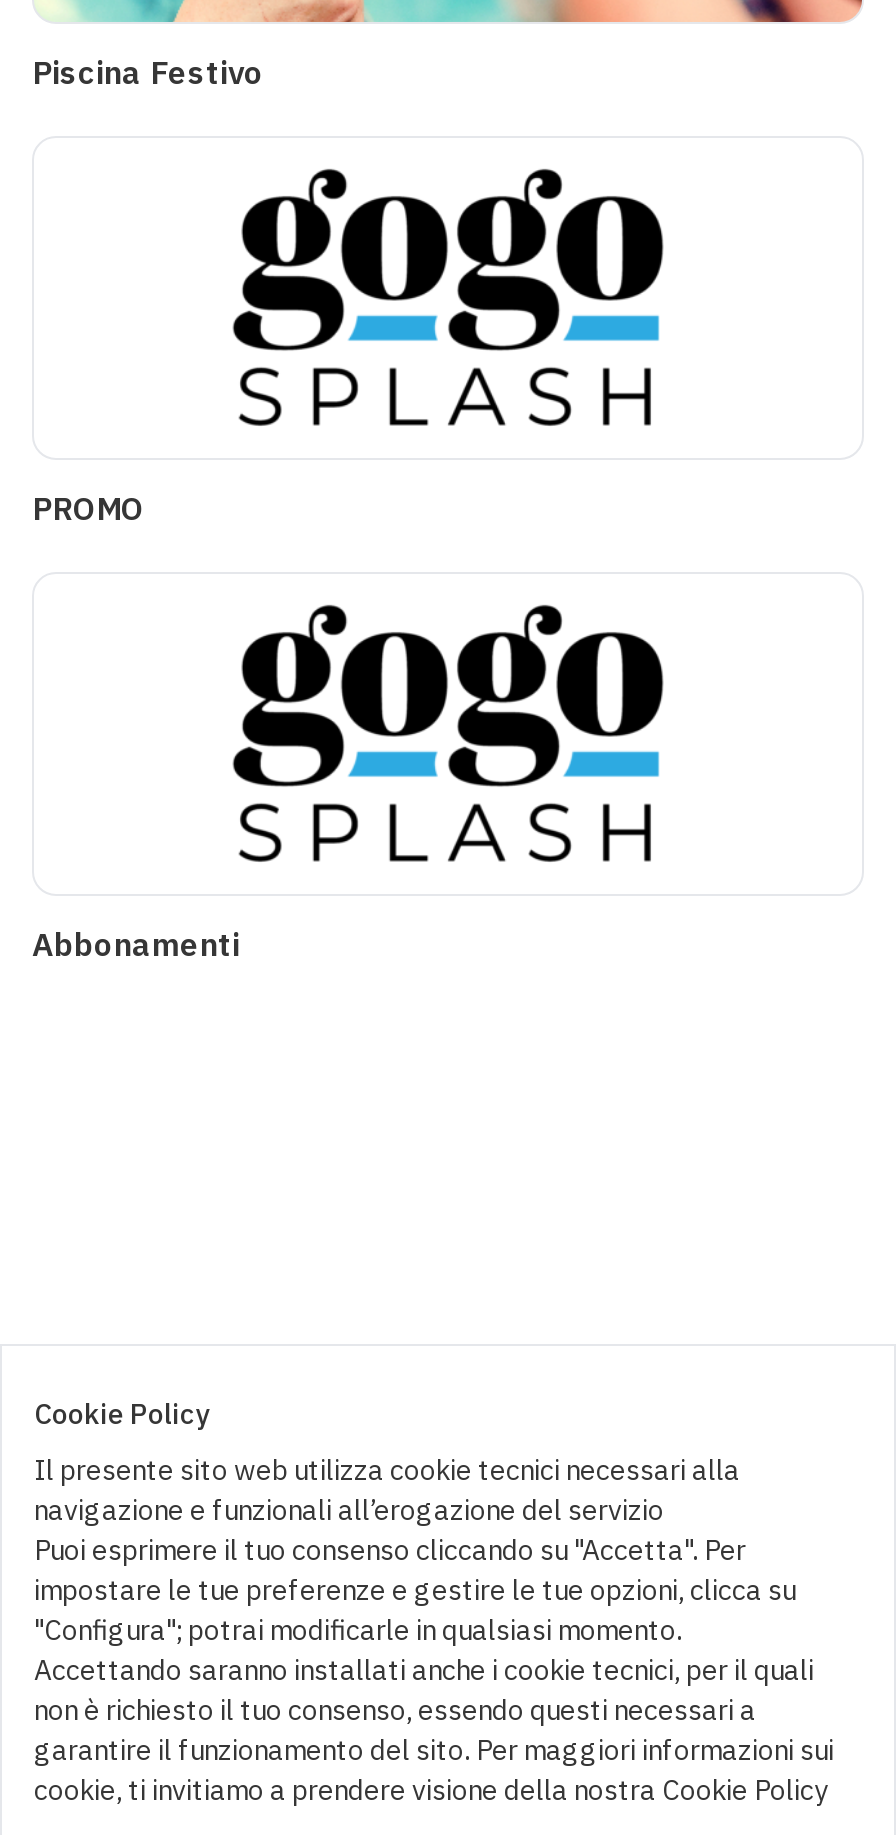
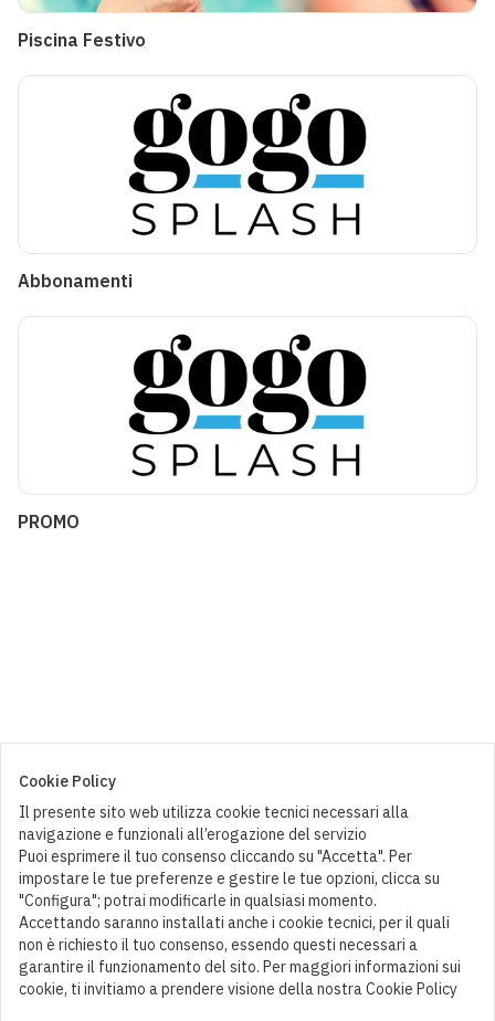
moved down: PROMO

moved up: Abbonamenti
